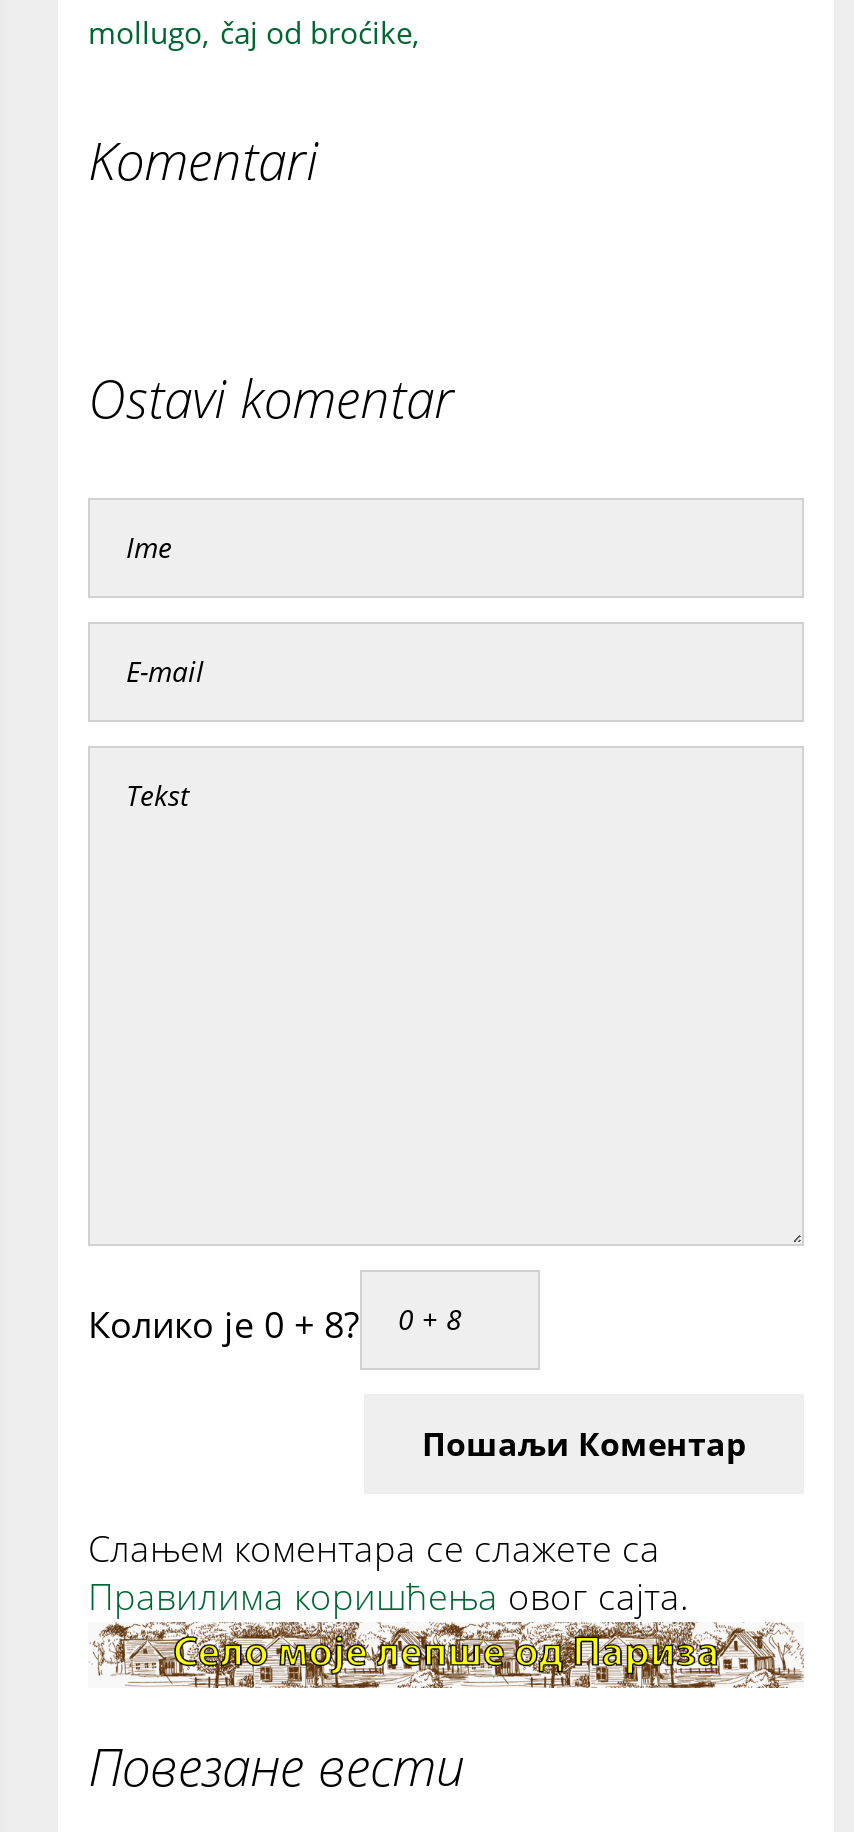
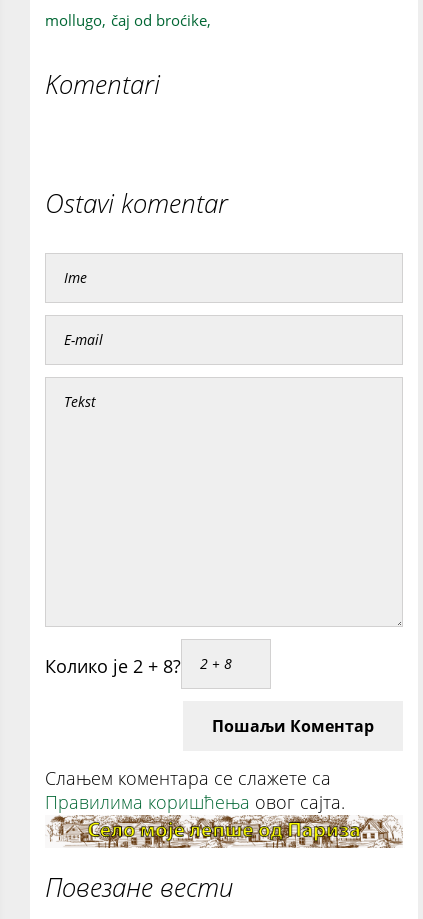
- Колико је 0 + 8?
+ Колико је 2 + 8?
